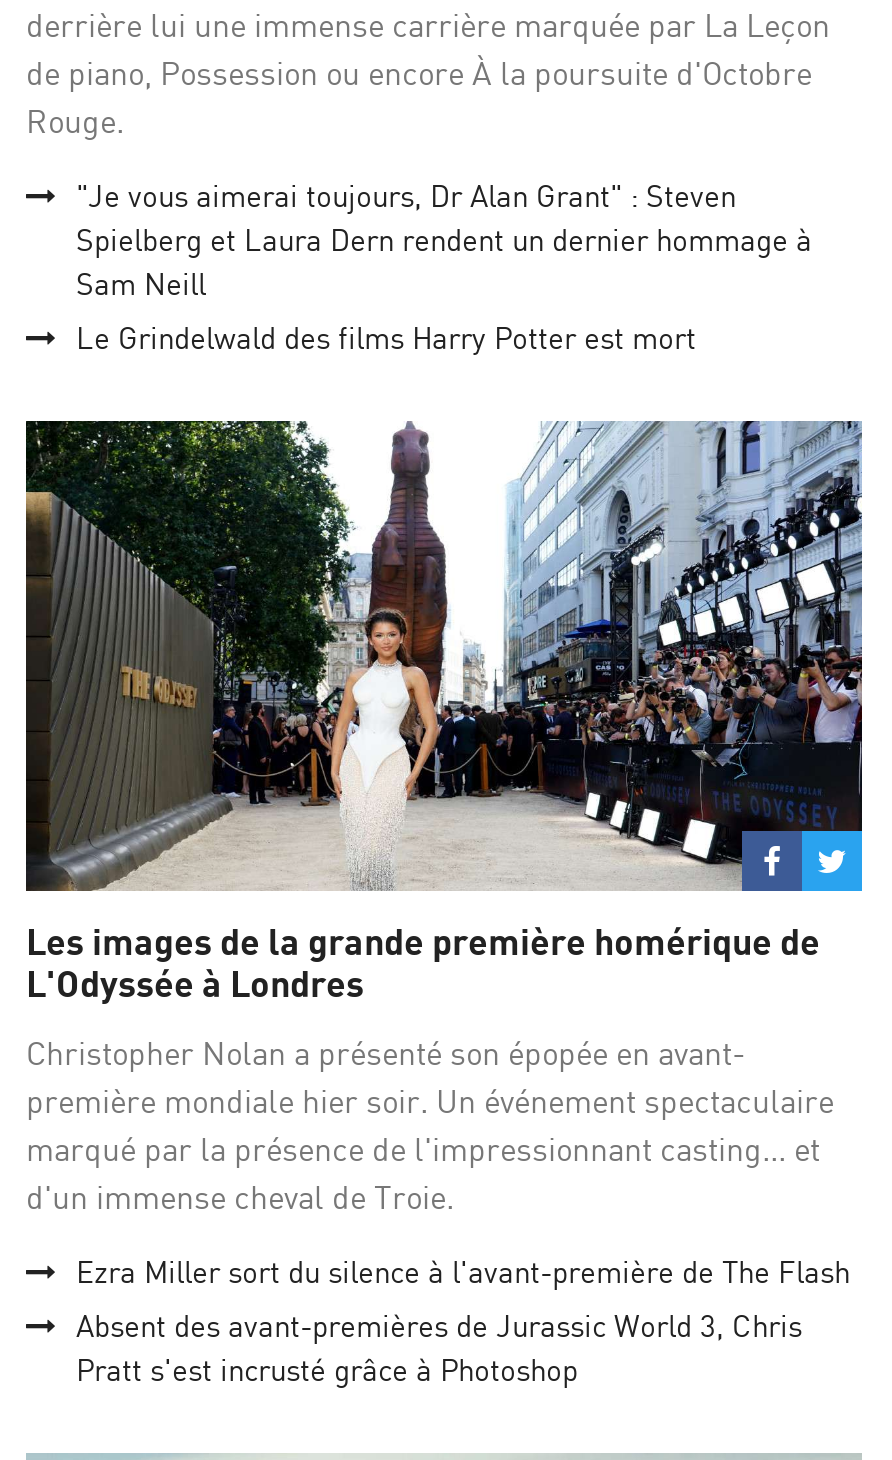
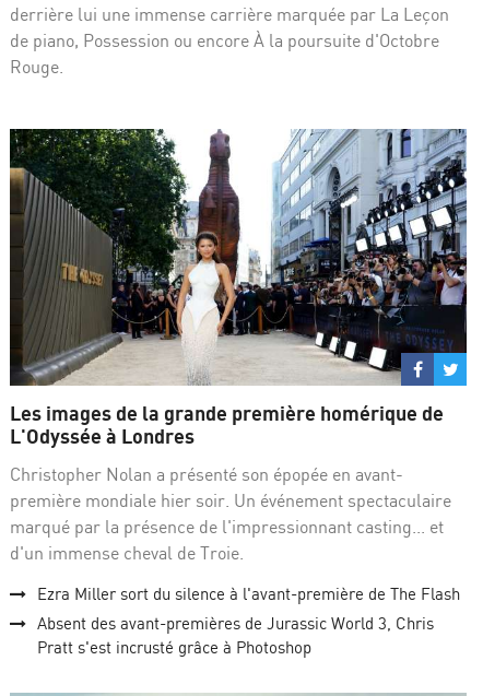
- "Je vous aimerai toujours, Dr Alan Grant" : Steven
- Spielberg et Laura Dern rendent un dernier hommage à
- Sam Neill
- Le Grindelwald des films Harry Potter est mort
